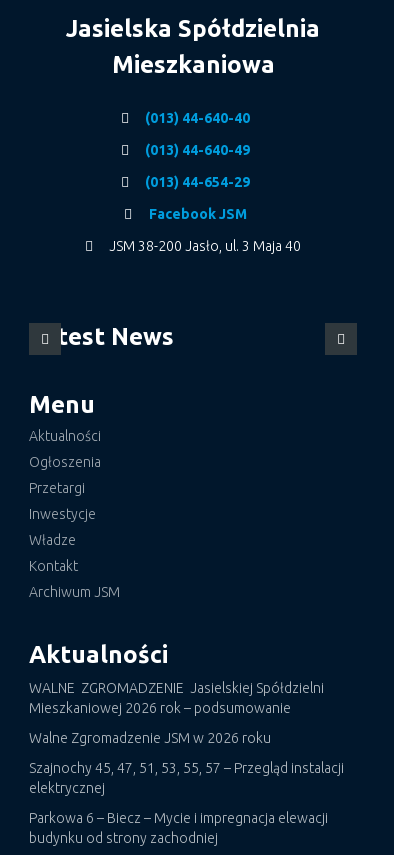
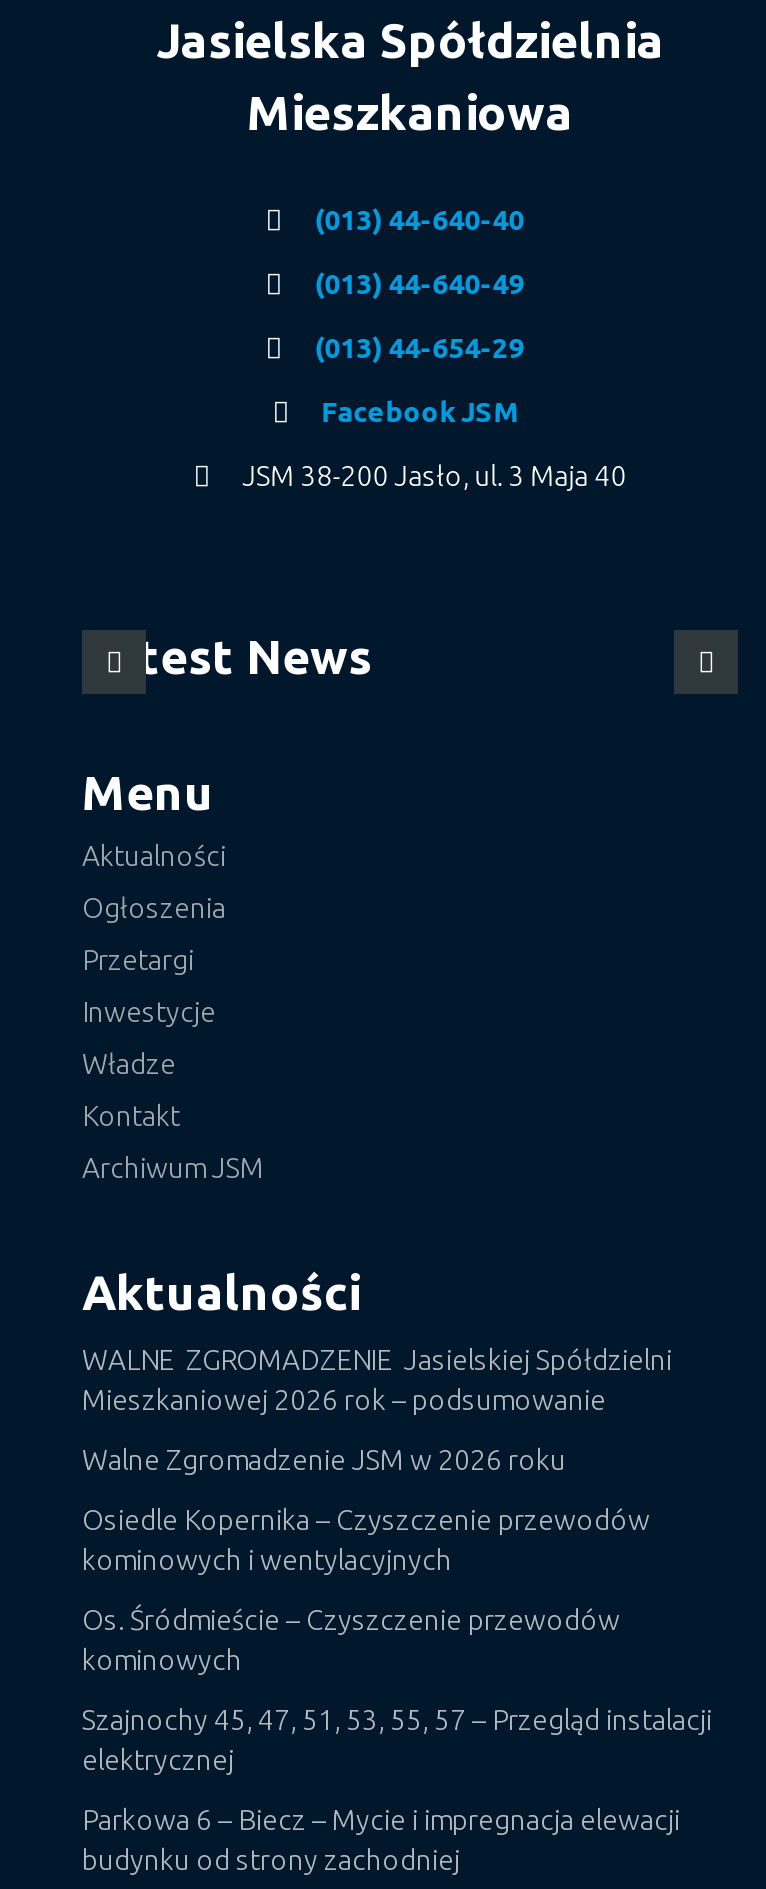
+ Osiedle Kopernika – Czyszczenie przewodów
+ kominowych i wentylacyjnych
+ Os. Śródmieście – Czyszczenie przewodów
+ kominowych
